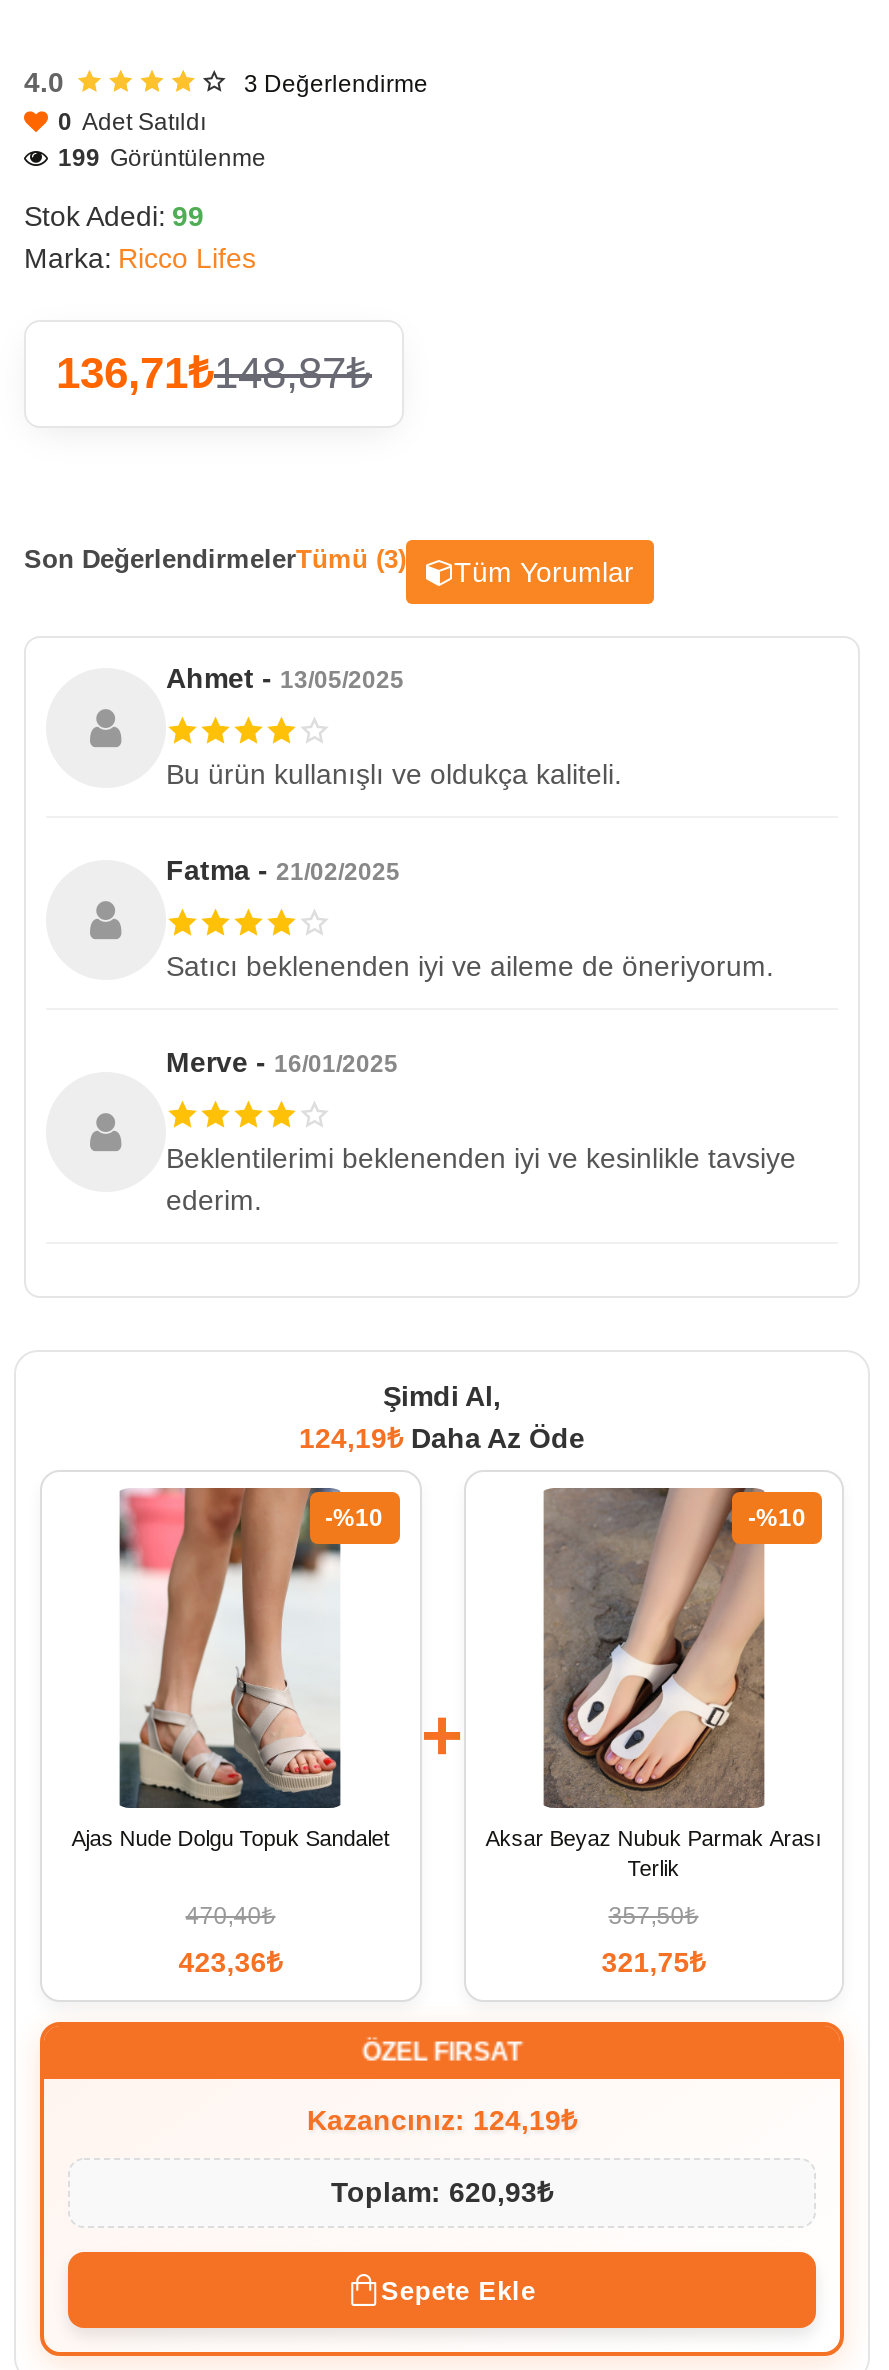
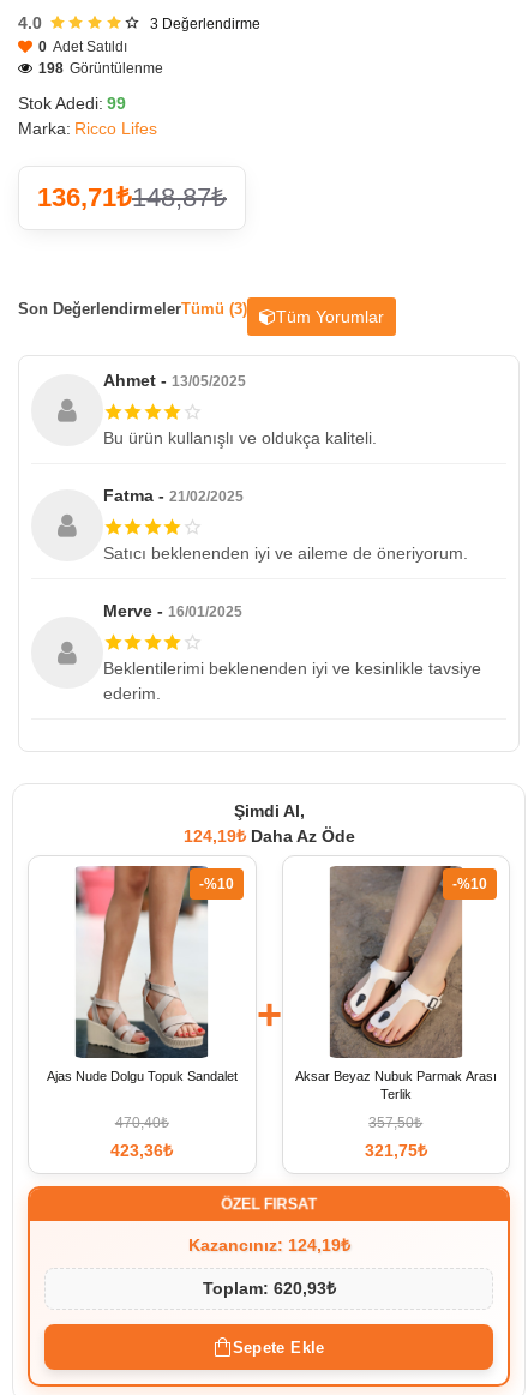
- 199 Görüntülenme
+ 198 Görüntülenme
